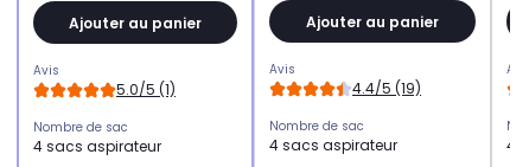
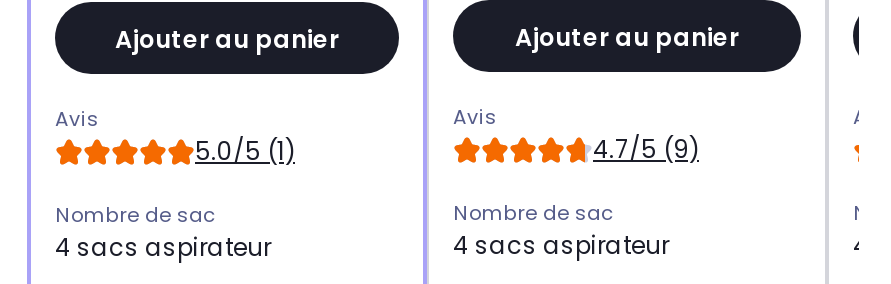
- 4.4/5 (19)
+ 4.7/5 (9)
